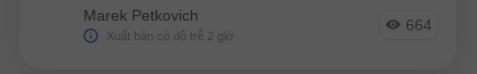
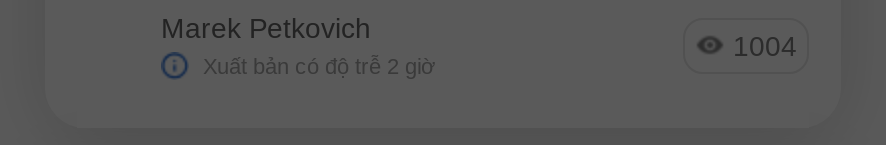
- 664
+ 1004
